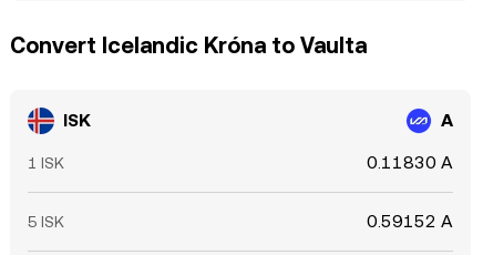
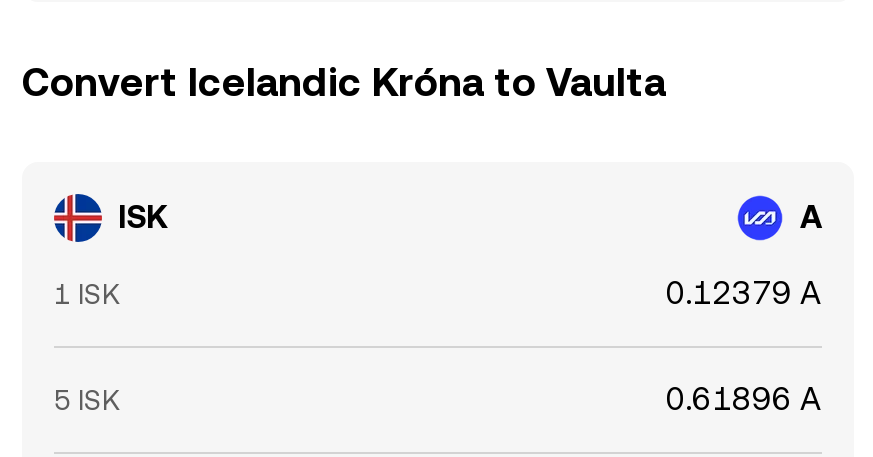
- 0.11830 A
+ 0.12379 A

- 0.59152 A
+ 0.61896 A
